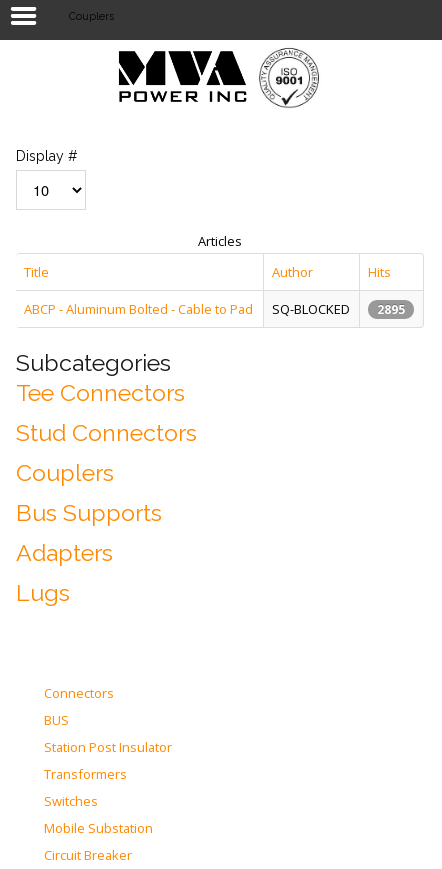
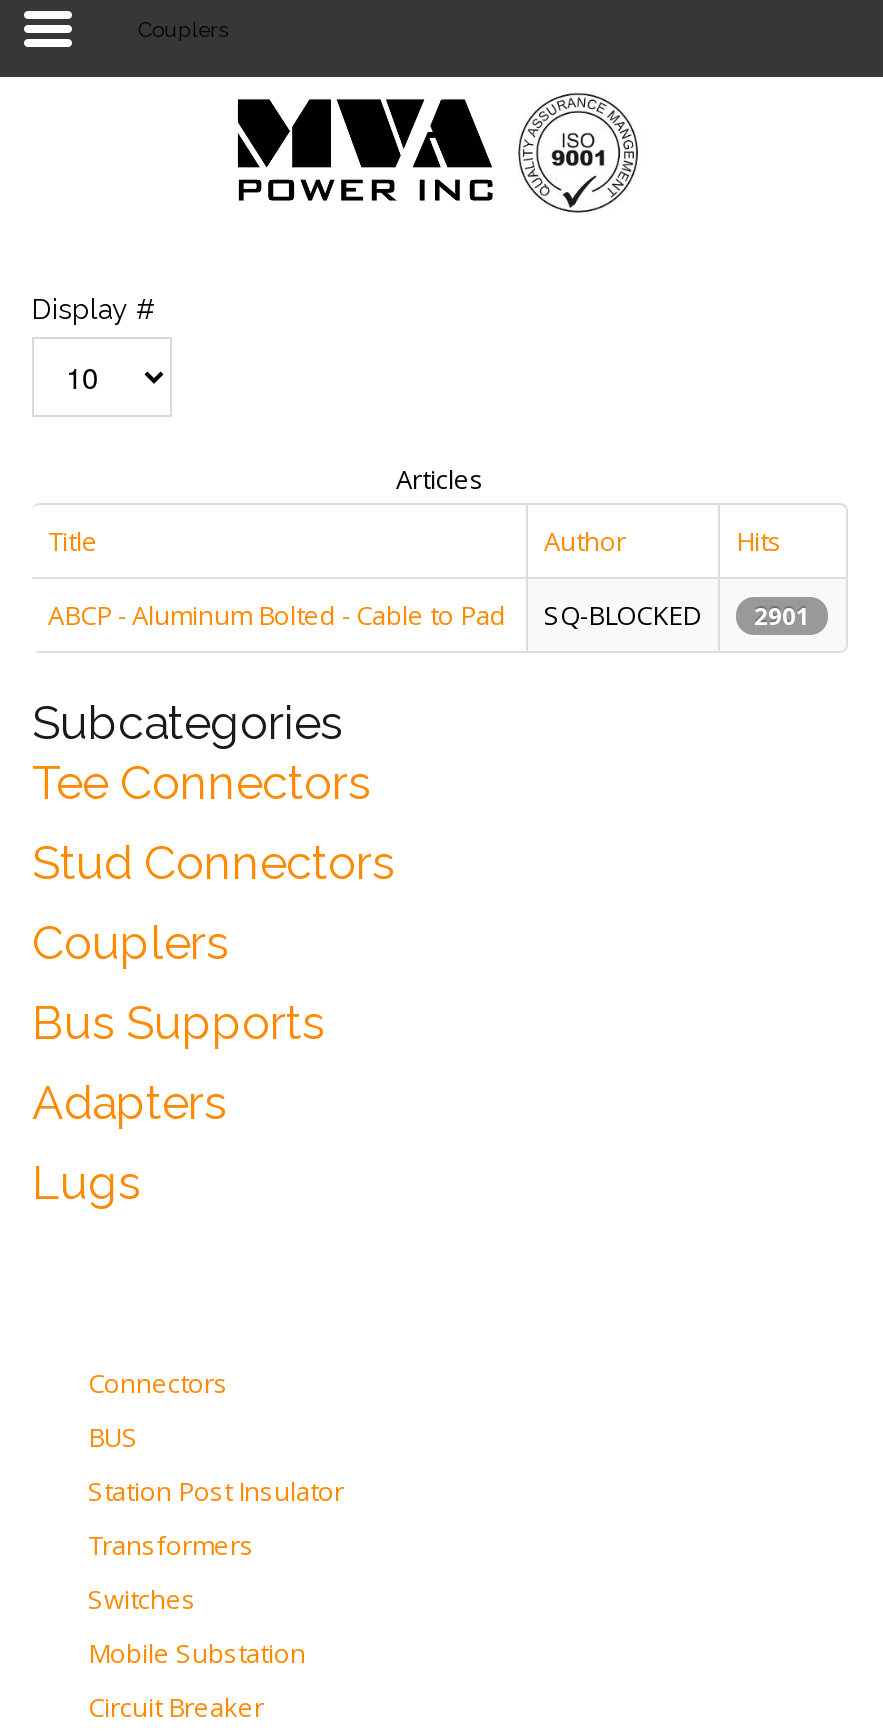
- 2895
+ 2901
